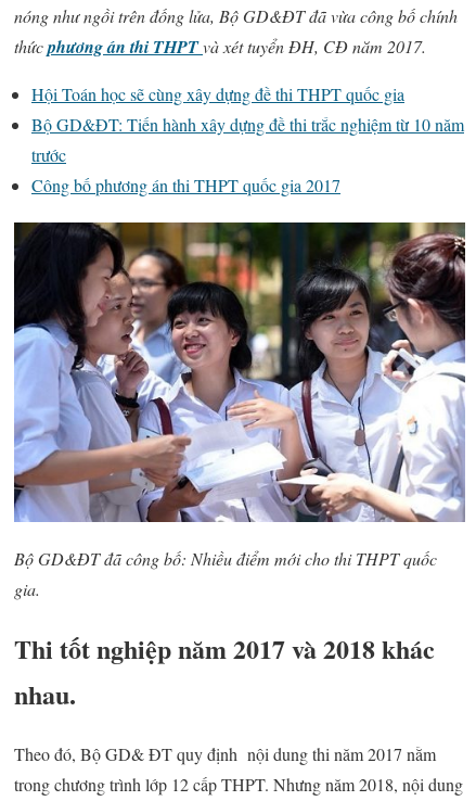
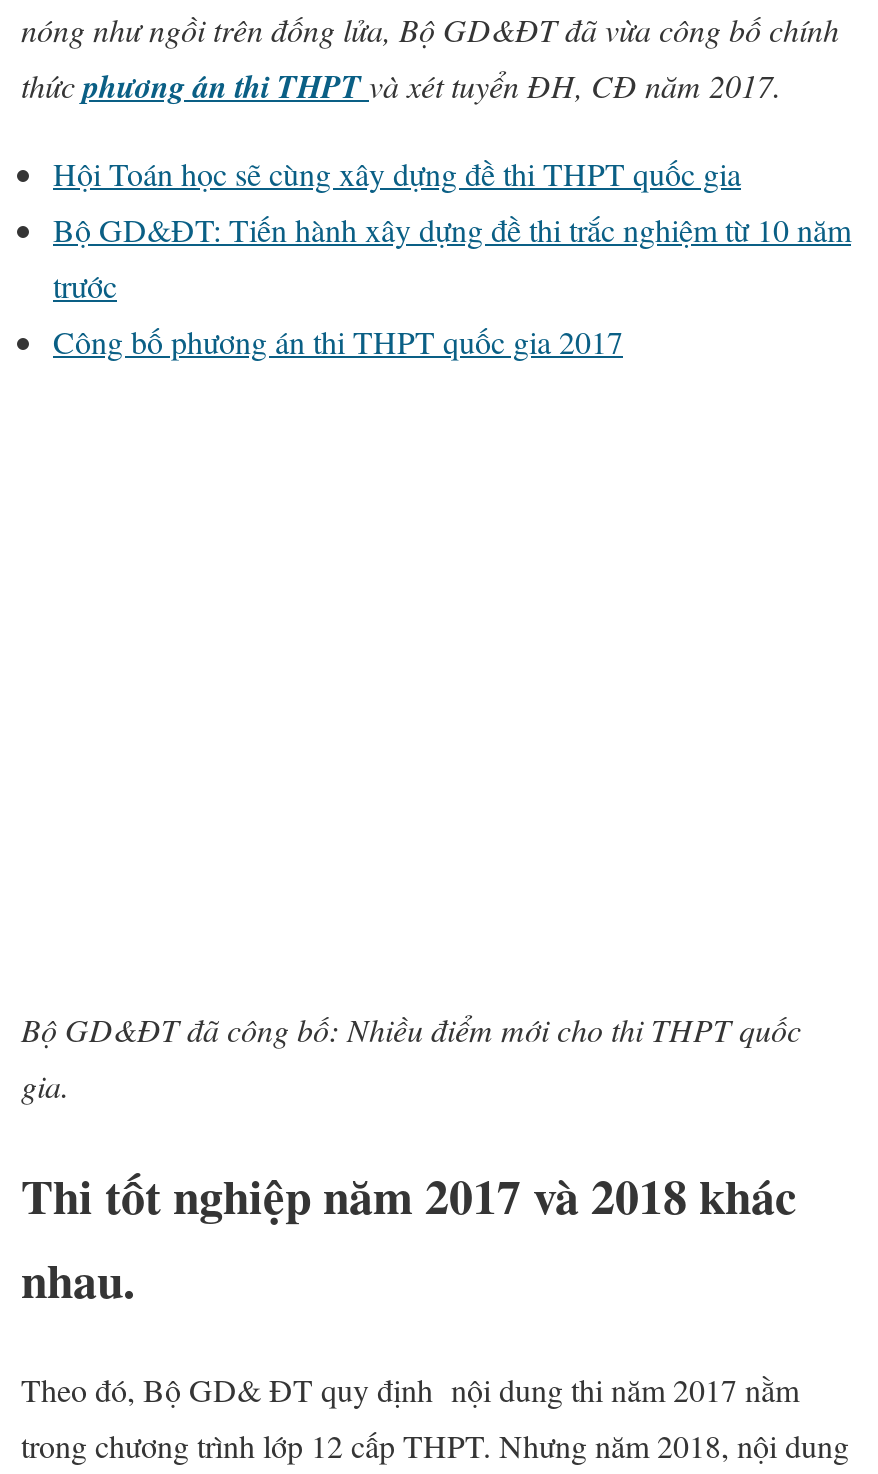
- [image]
